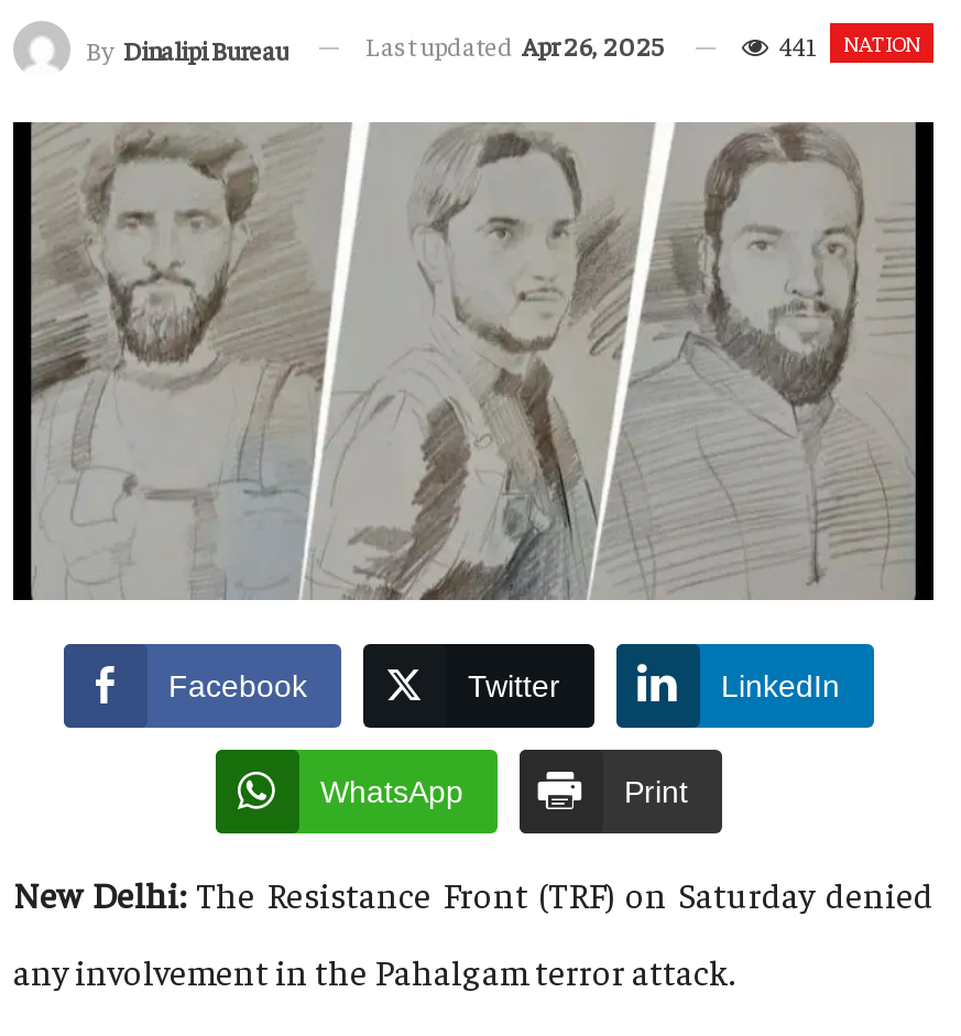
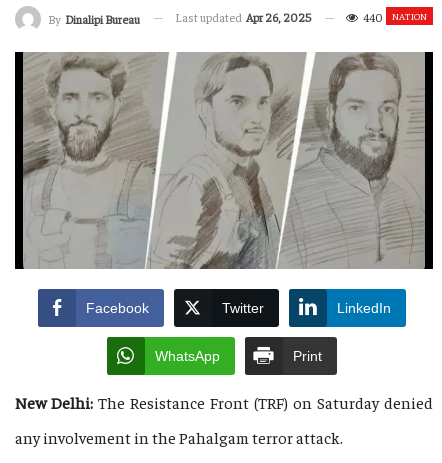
- 441 NATION
+ 440 NATION
